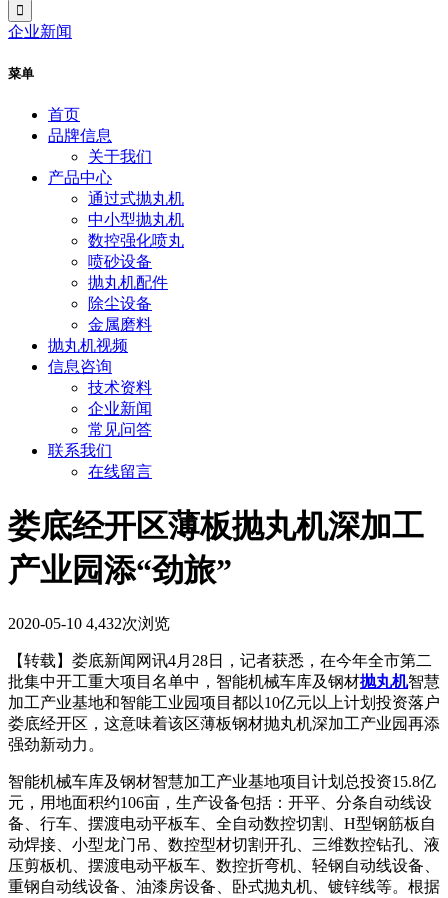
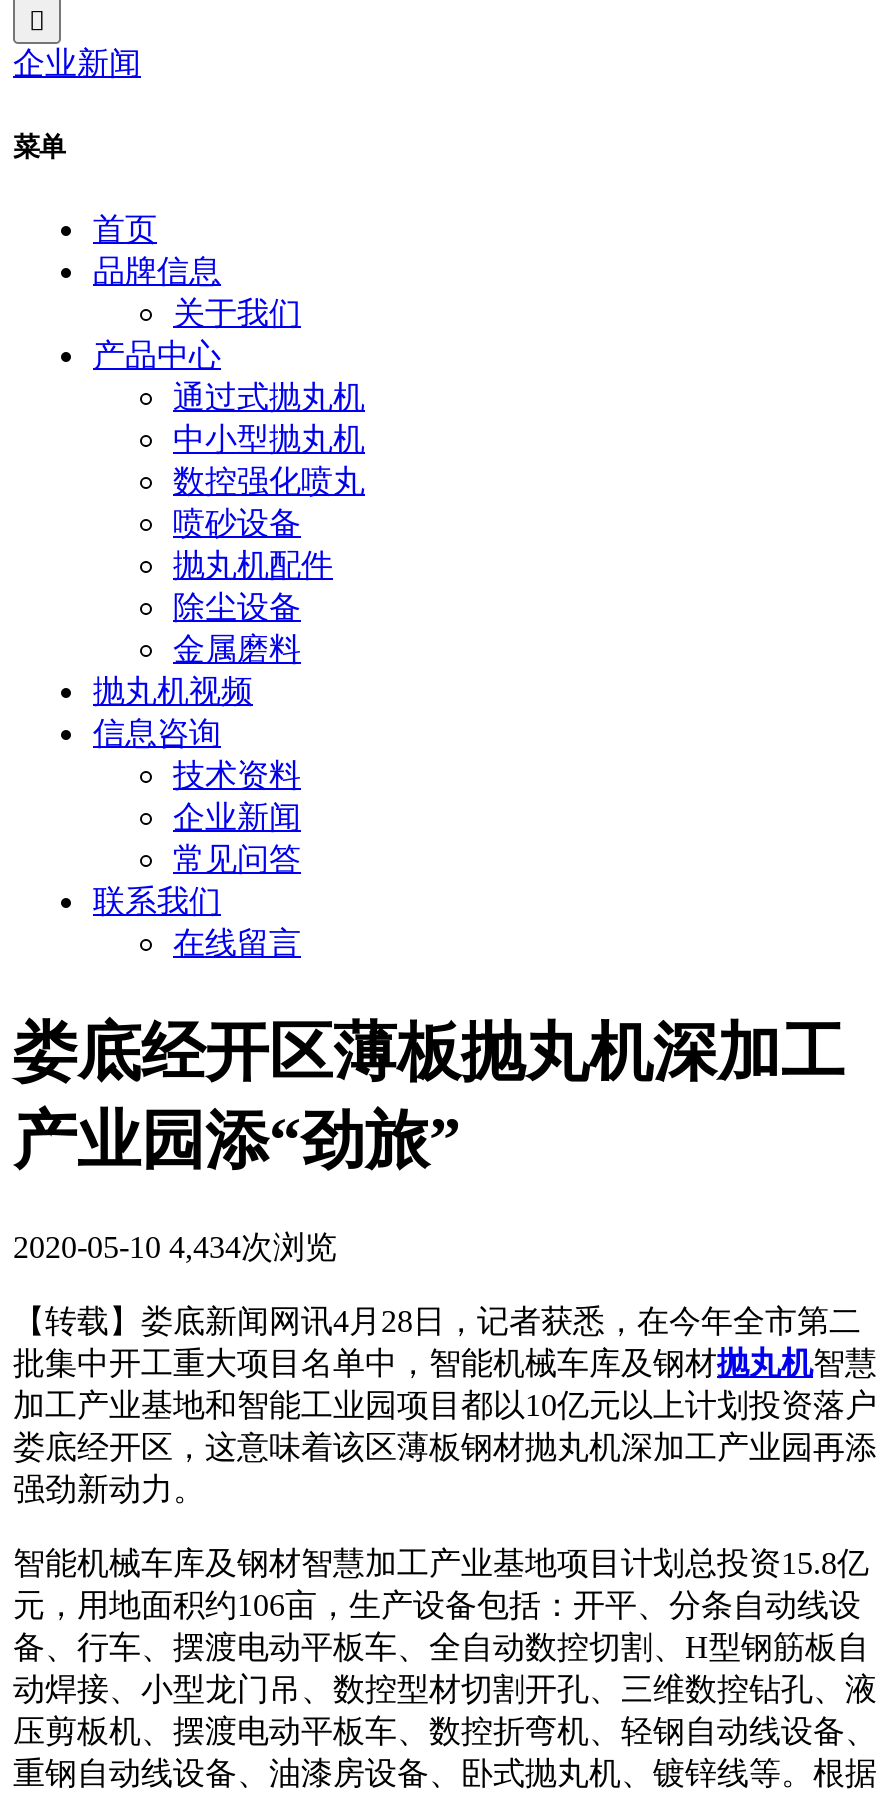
- 2020-05-10 4,432次浏览
+ 2020-05-10 4,434次浏览
